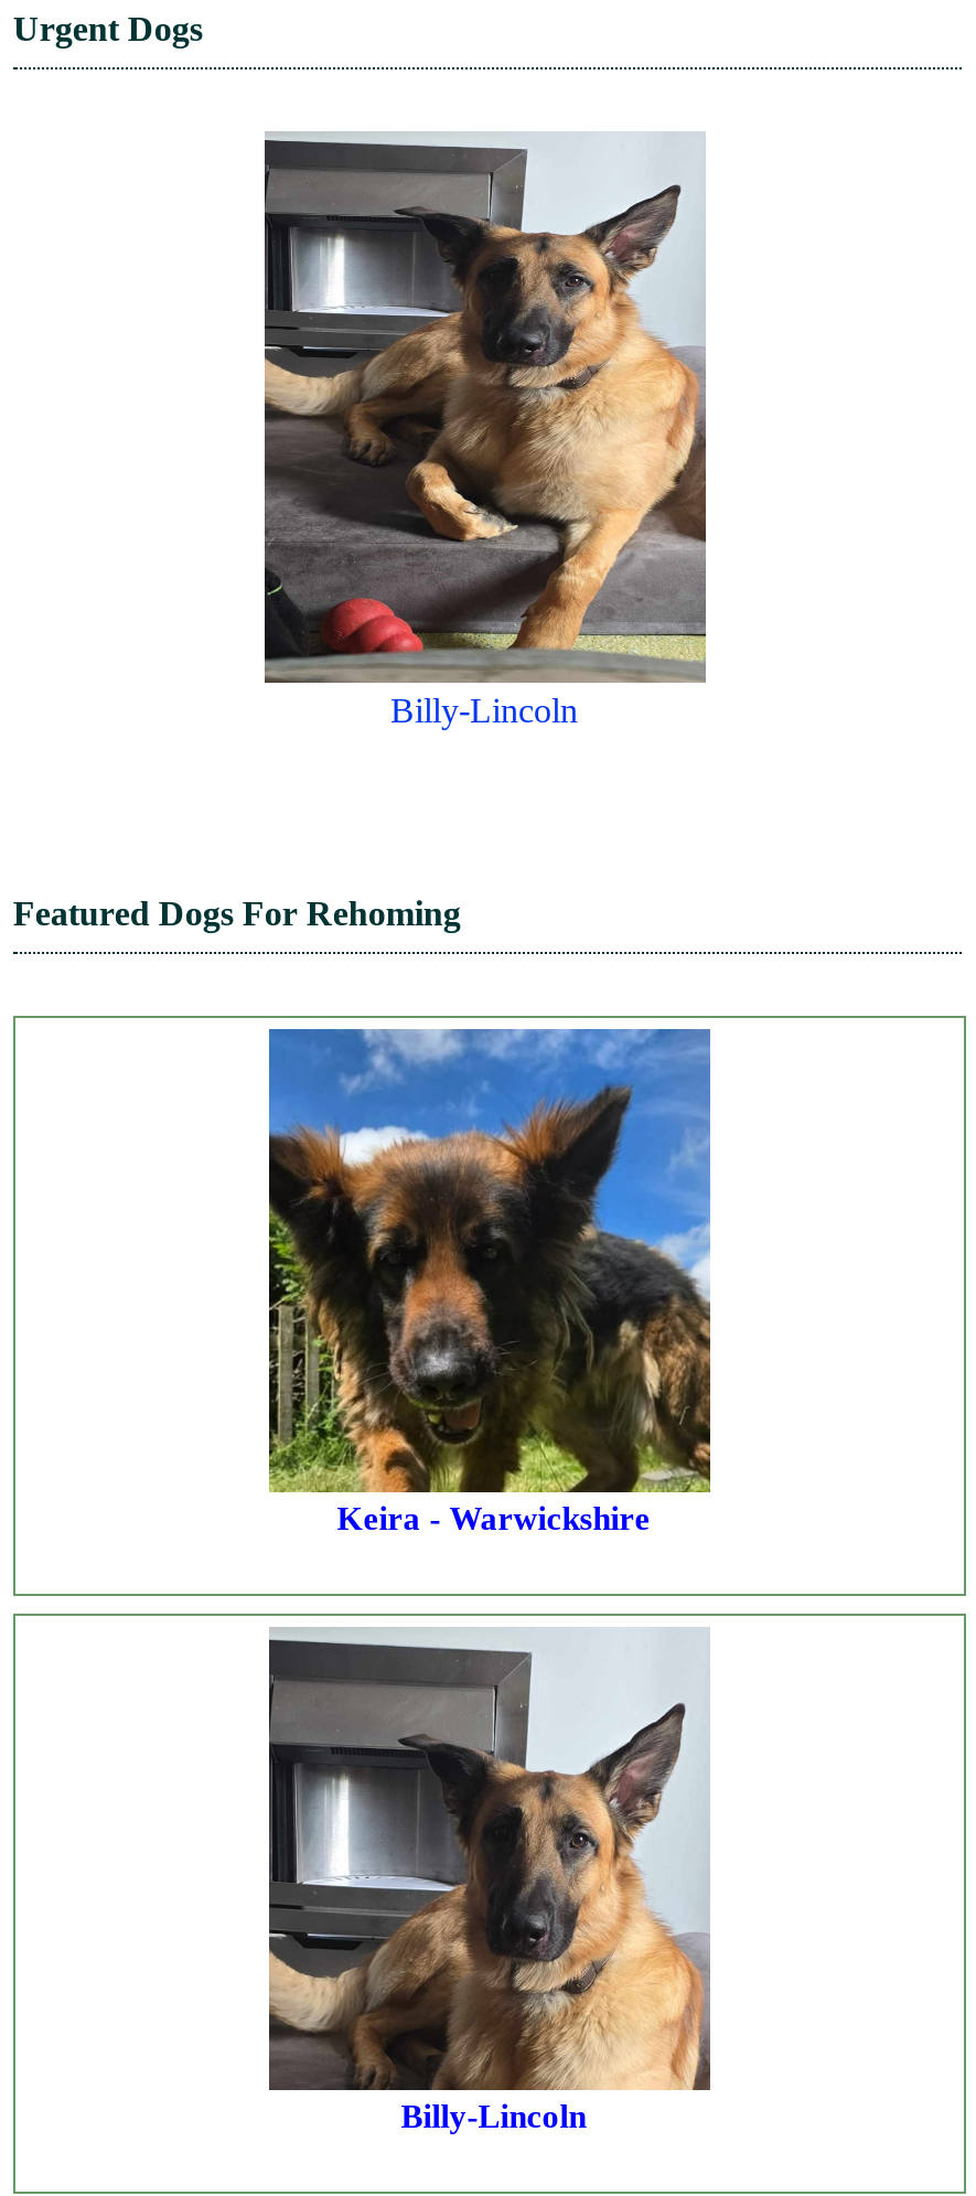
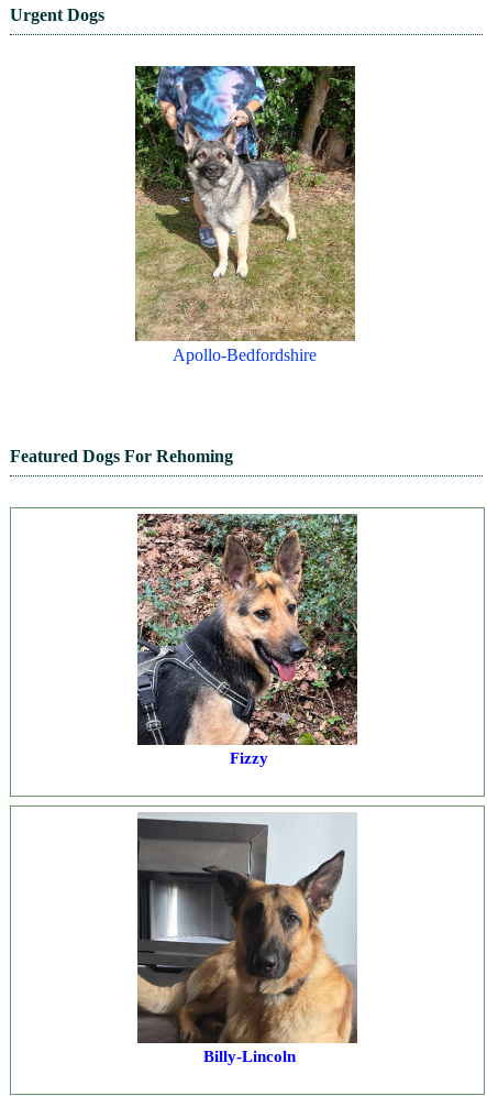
- [image]
- Billy-Lincoln
+ [image]
+ Apollo-Bedfordshire

- [image]
- Keira - Warwickshire
+ [image]
+ Fizzy
